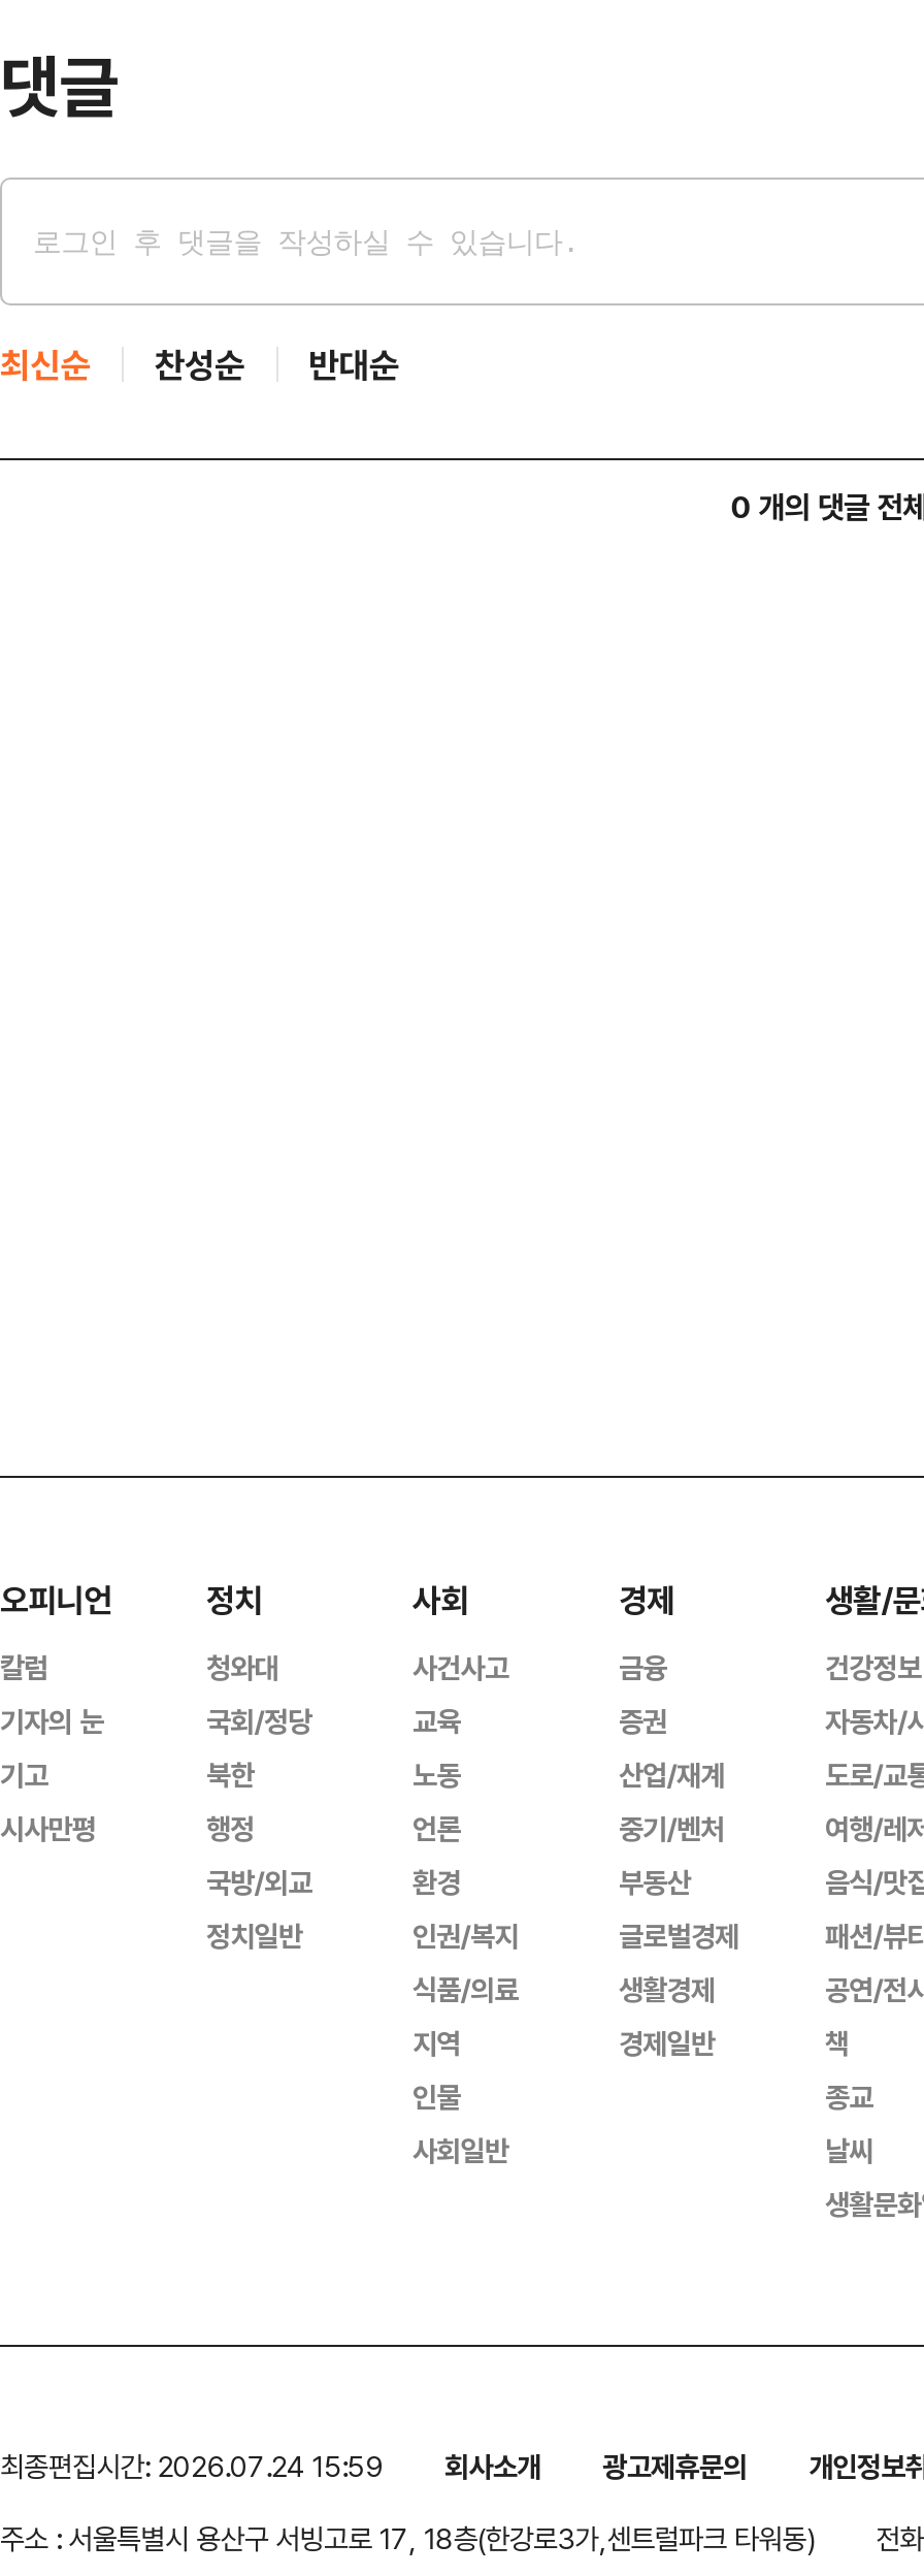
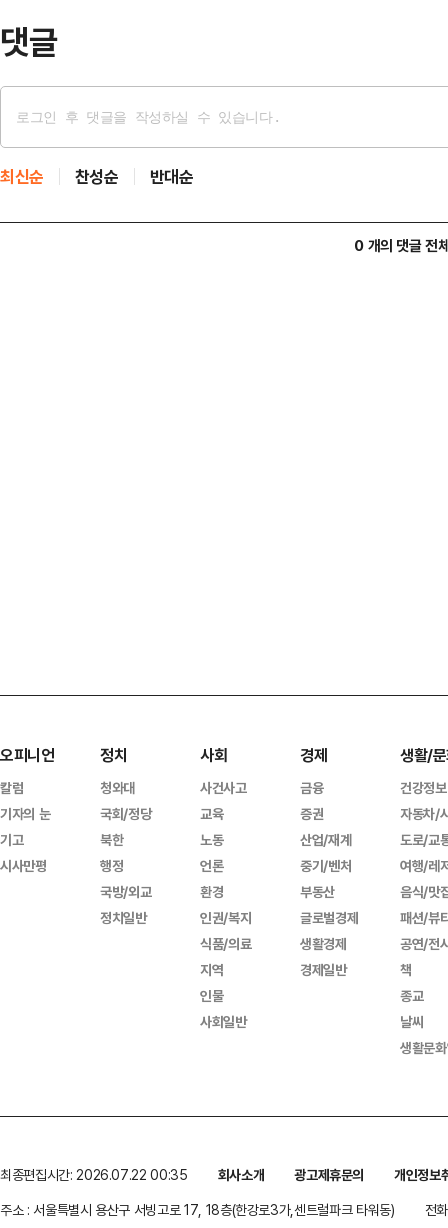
- 최종편집시간: 2026.07.24 15:59
+ 최종편집시간: 2026.07.22 00:35
